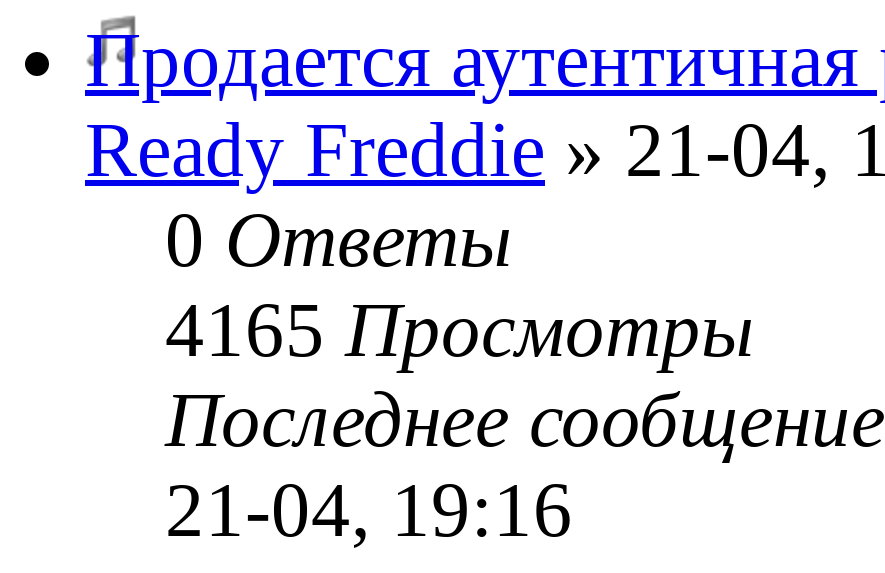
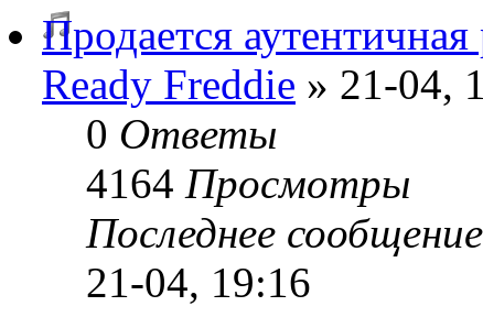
- 4165 Просмотры
+ 4164 Просмотры
